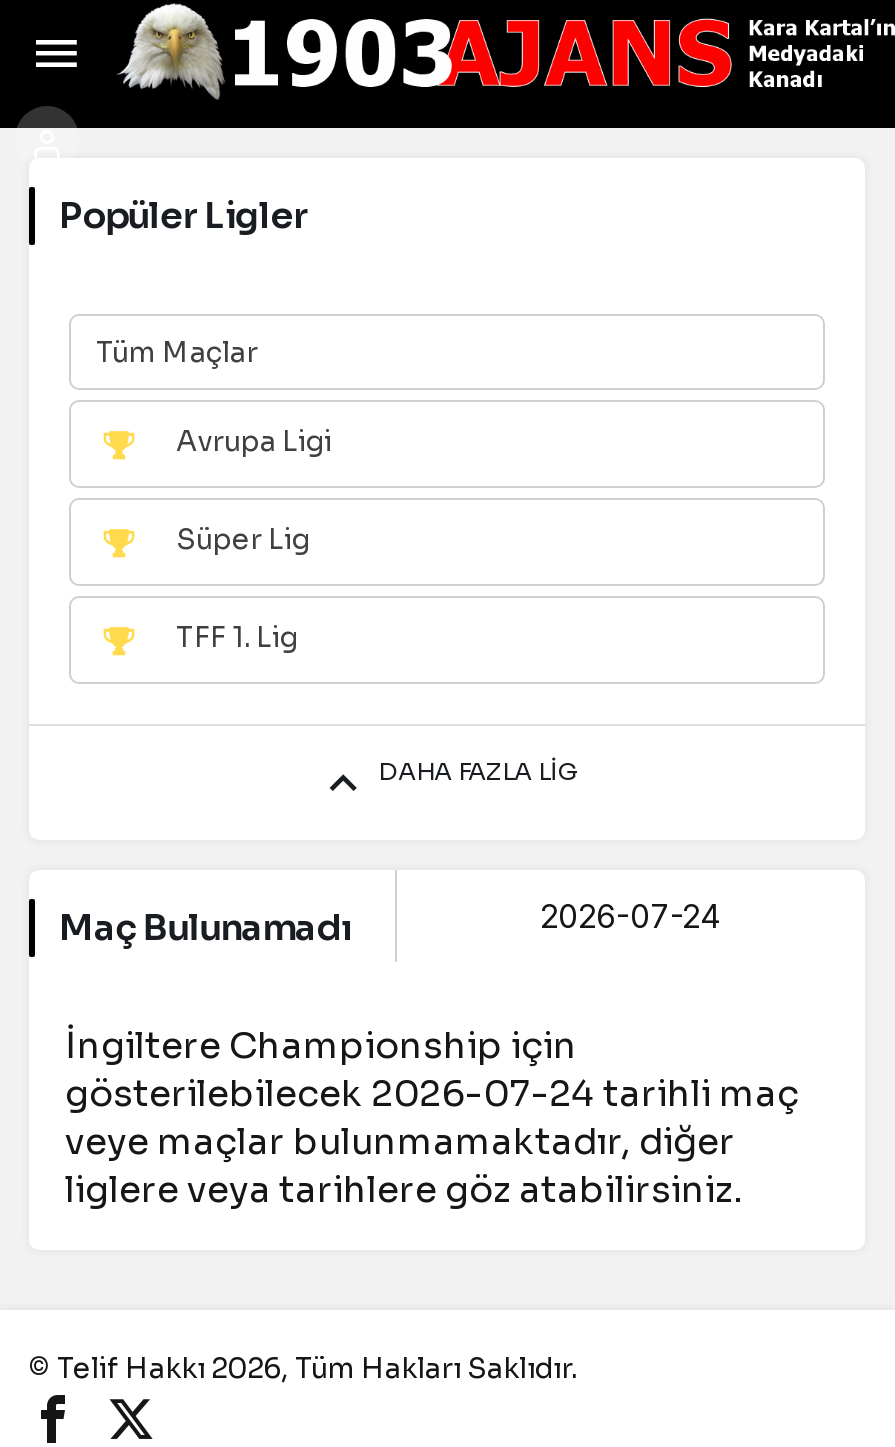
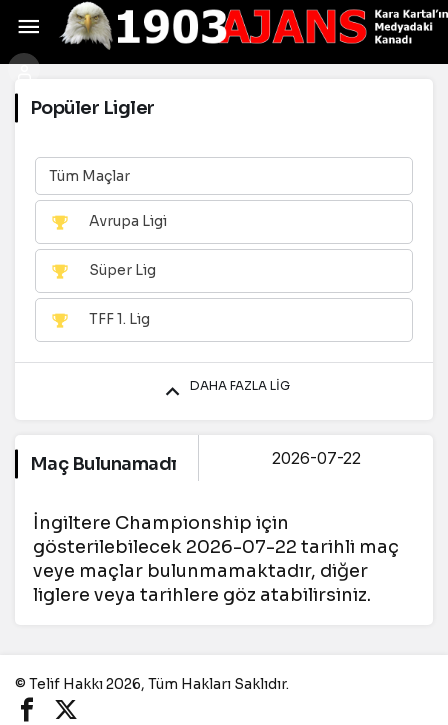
- gösterilebilecek 2026-07-24 tarihli maç
+ gösterilebilecek 2026-07-22 tarihli maç
